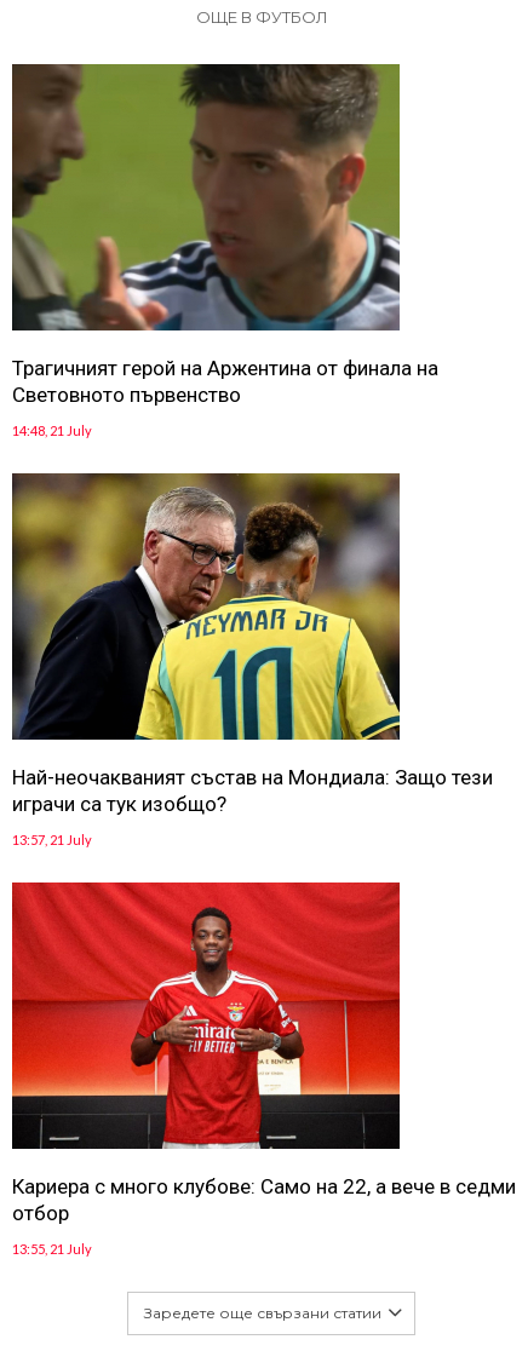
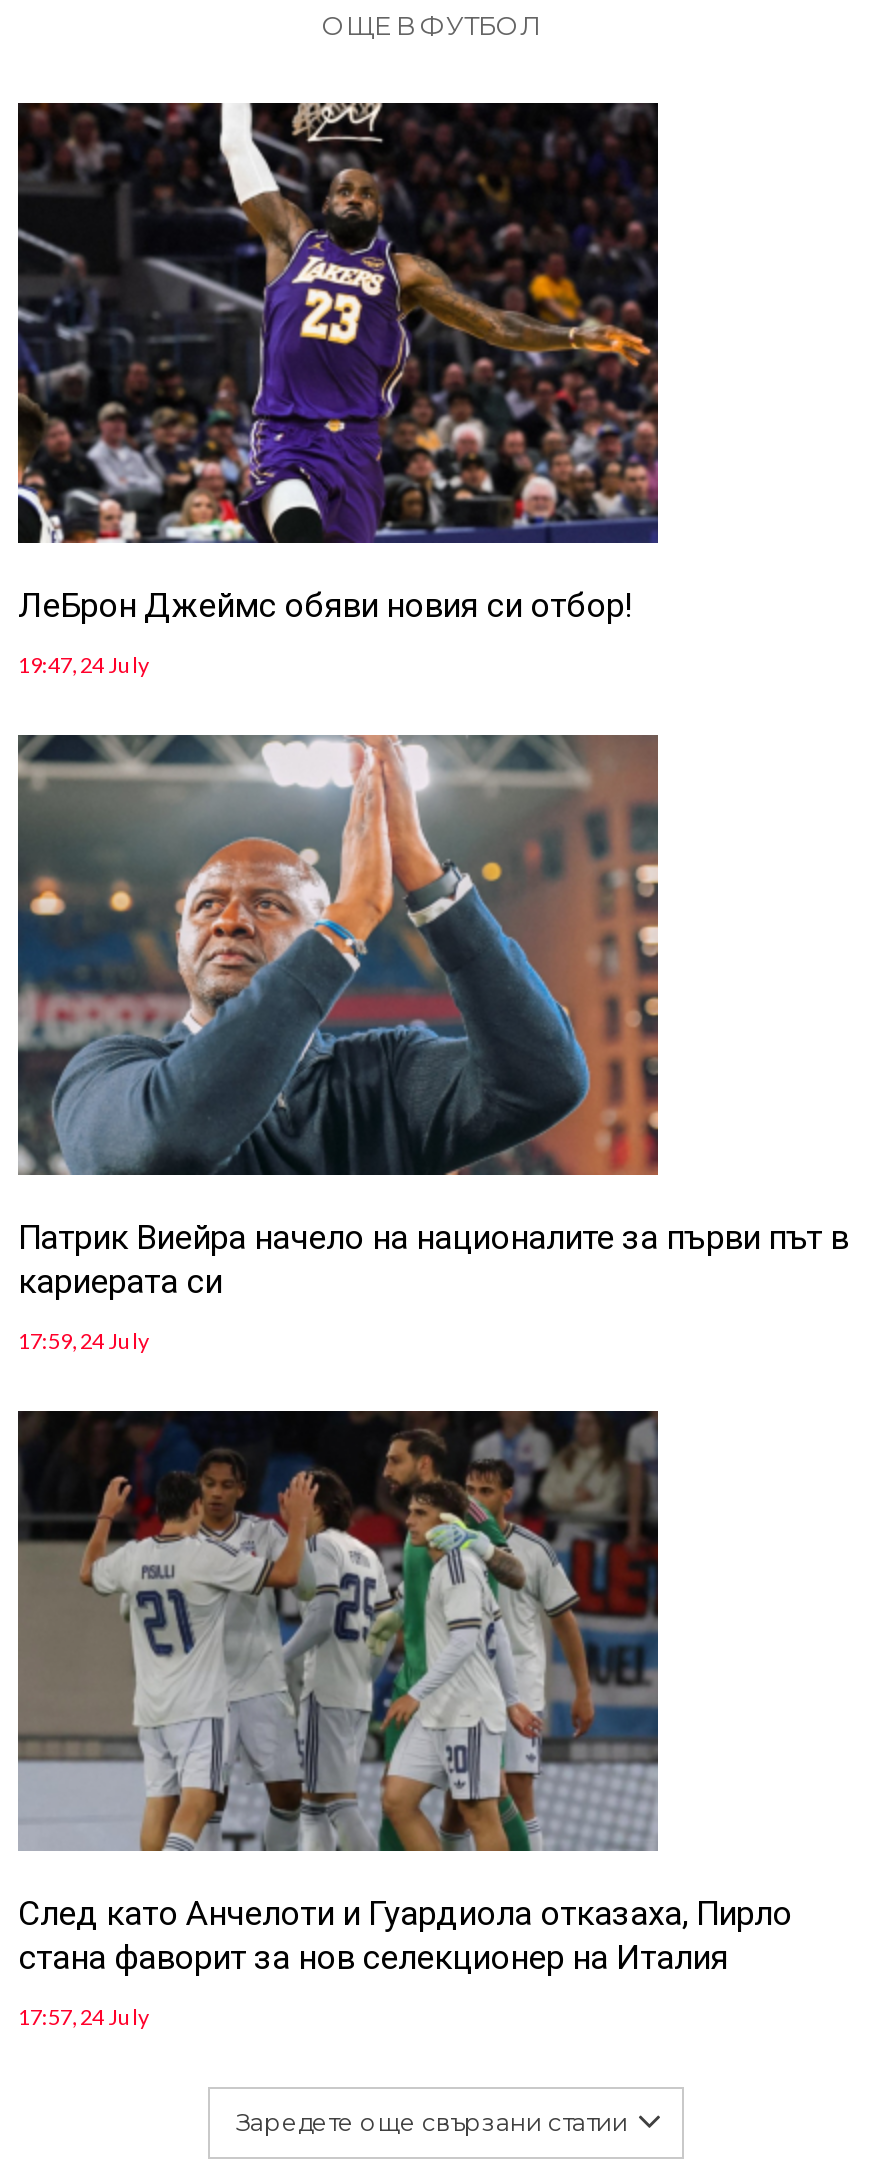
- [image]
- Трагичният герой на Аржентина от финала на
- Световното първенство
+ [image]
+ ЛeБрон Джеймс обяви новия си отбор!

- 14:48, 21 July
+ 19:47, 24 July

- [image]
- Най-неочакваният състав на Мондиала: Защо тези
- играчи са тук изобщо?
+ [image]
+ Патрик Виейра начело на националите за първи път в
+ кариерата си

- 13:57, 21 July
+ 17:59, 24 July

- [image]
- Кариера с много клубове: Само на 22, а вече в седми
- отбор
+ [image]
+ След като Анчелоти и Гуардиола отказаха, Пирло
+ стана фаворит за нов селекционер на Италия

- 13:55, 21 July
+ 17:57, 24 July
